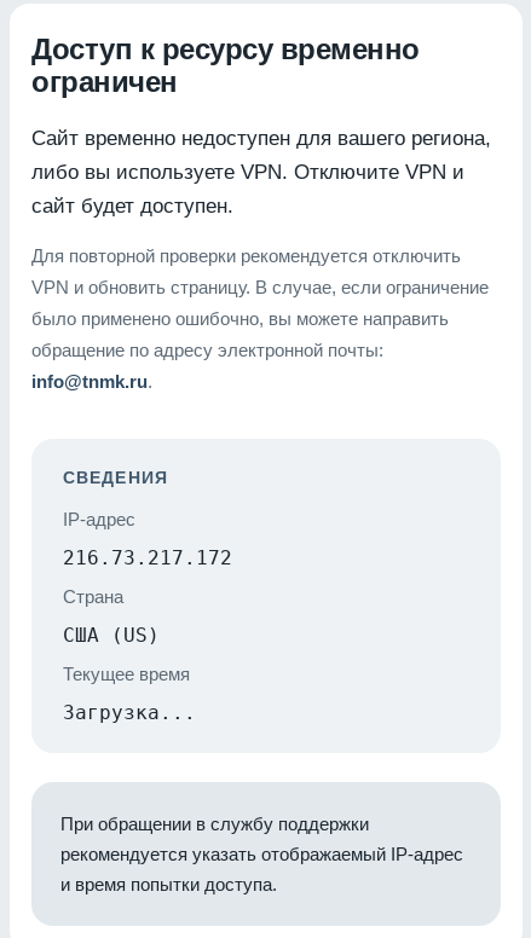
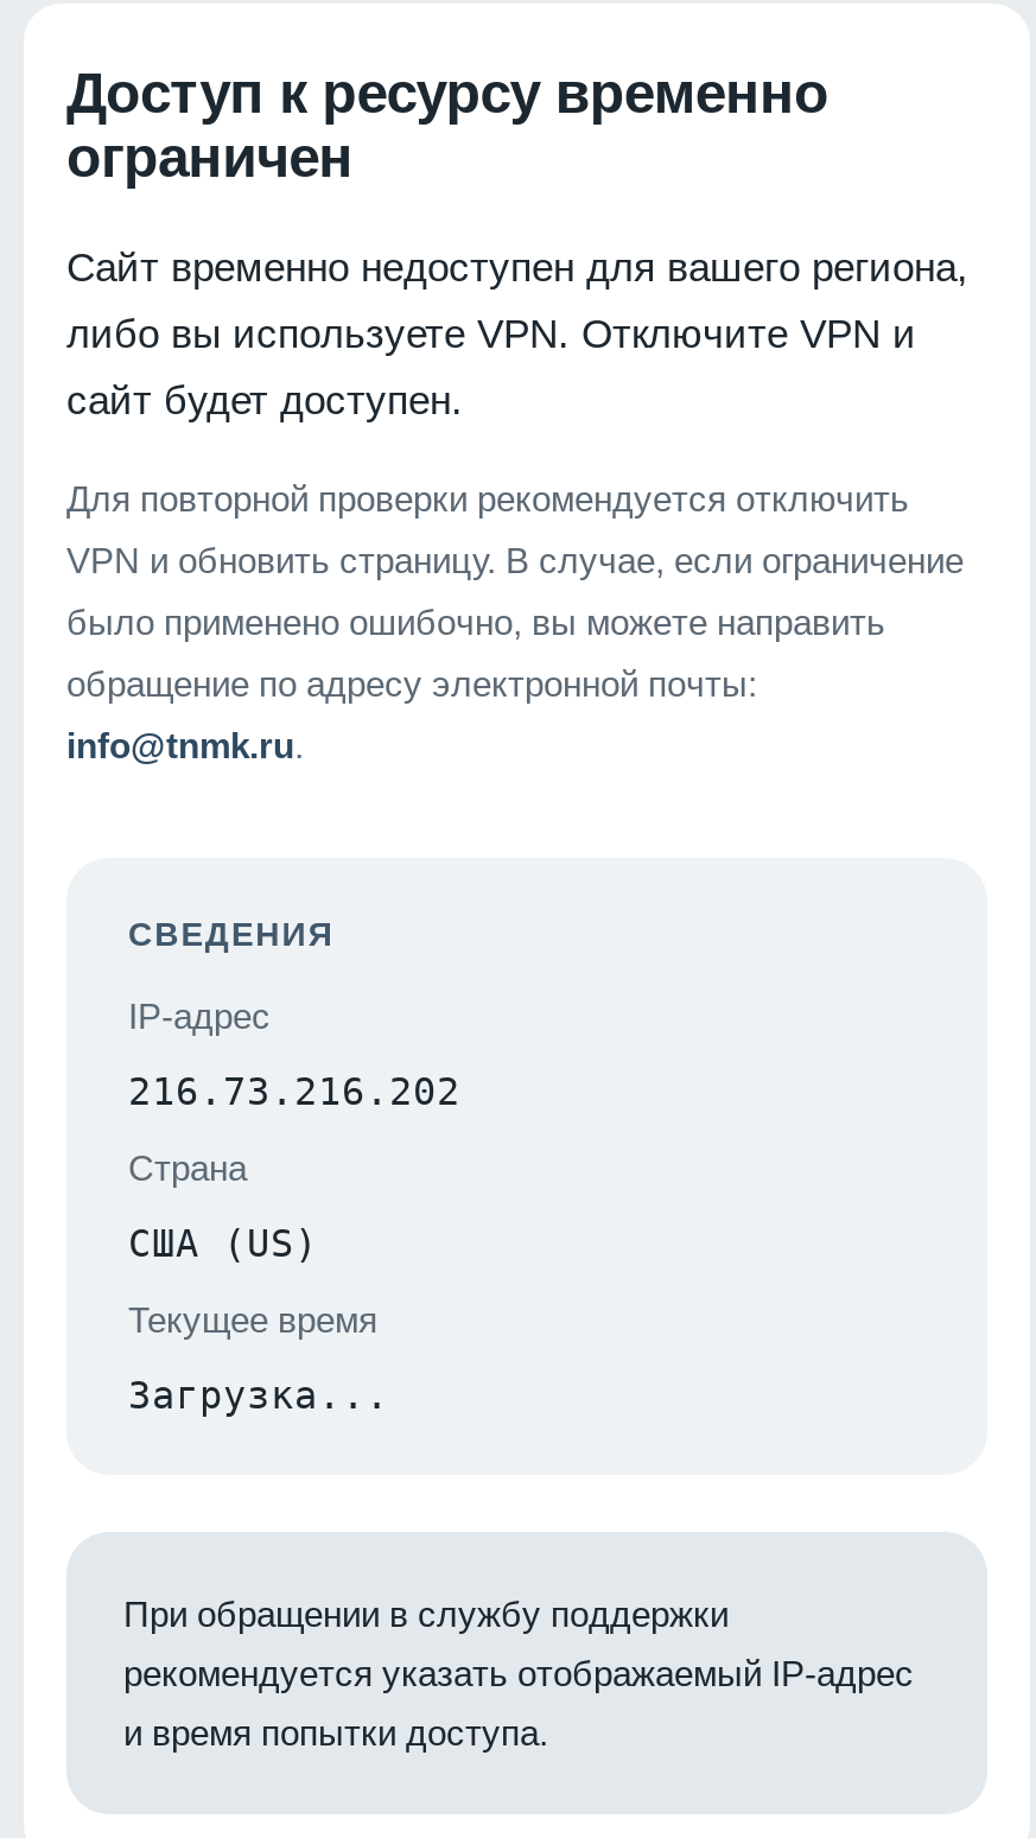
- 216.73.217.172
+ 216.73.216.202
